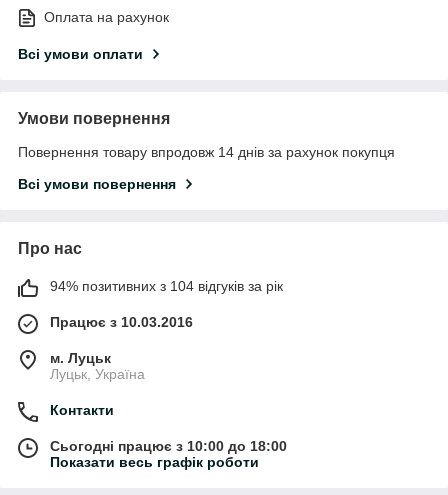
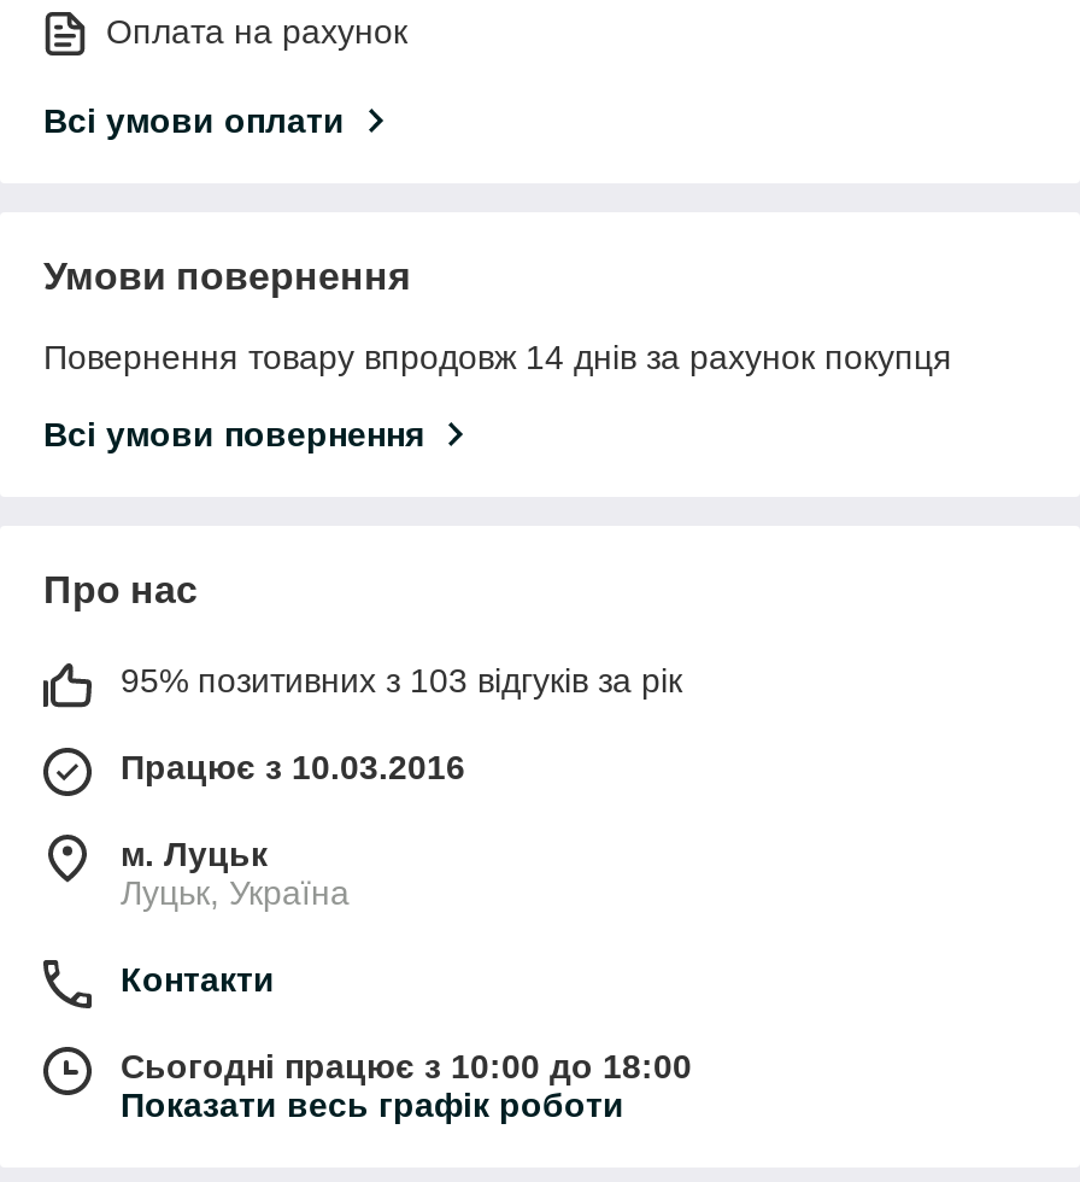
- 94% позитивних з 104 відгуків за рік
+ 95% позитивних з 103 відгуків за рік
